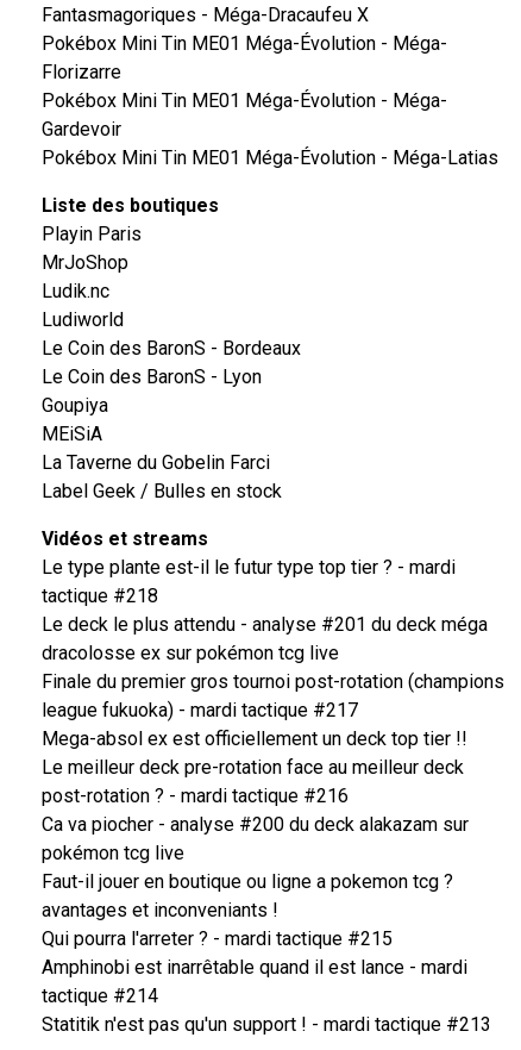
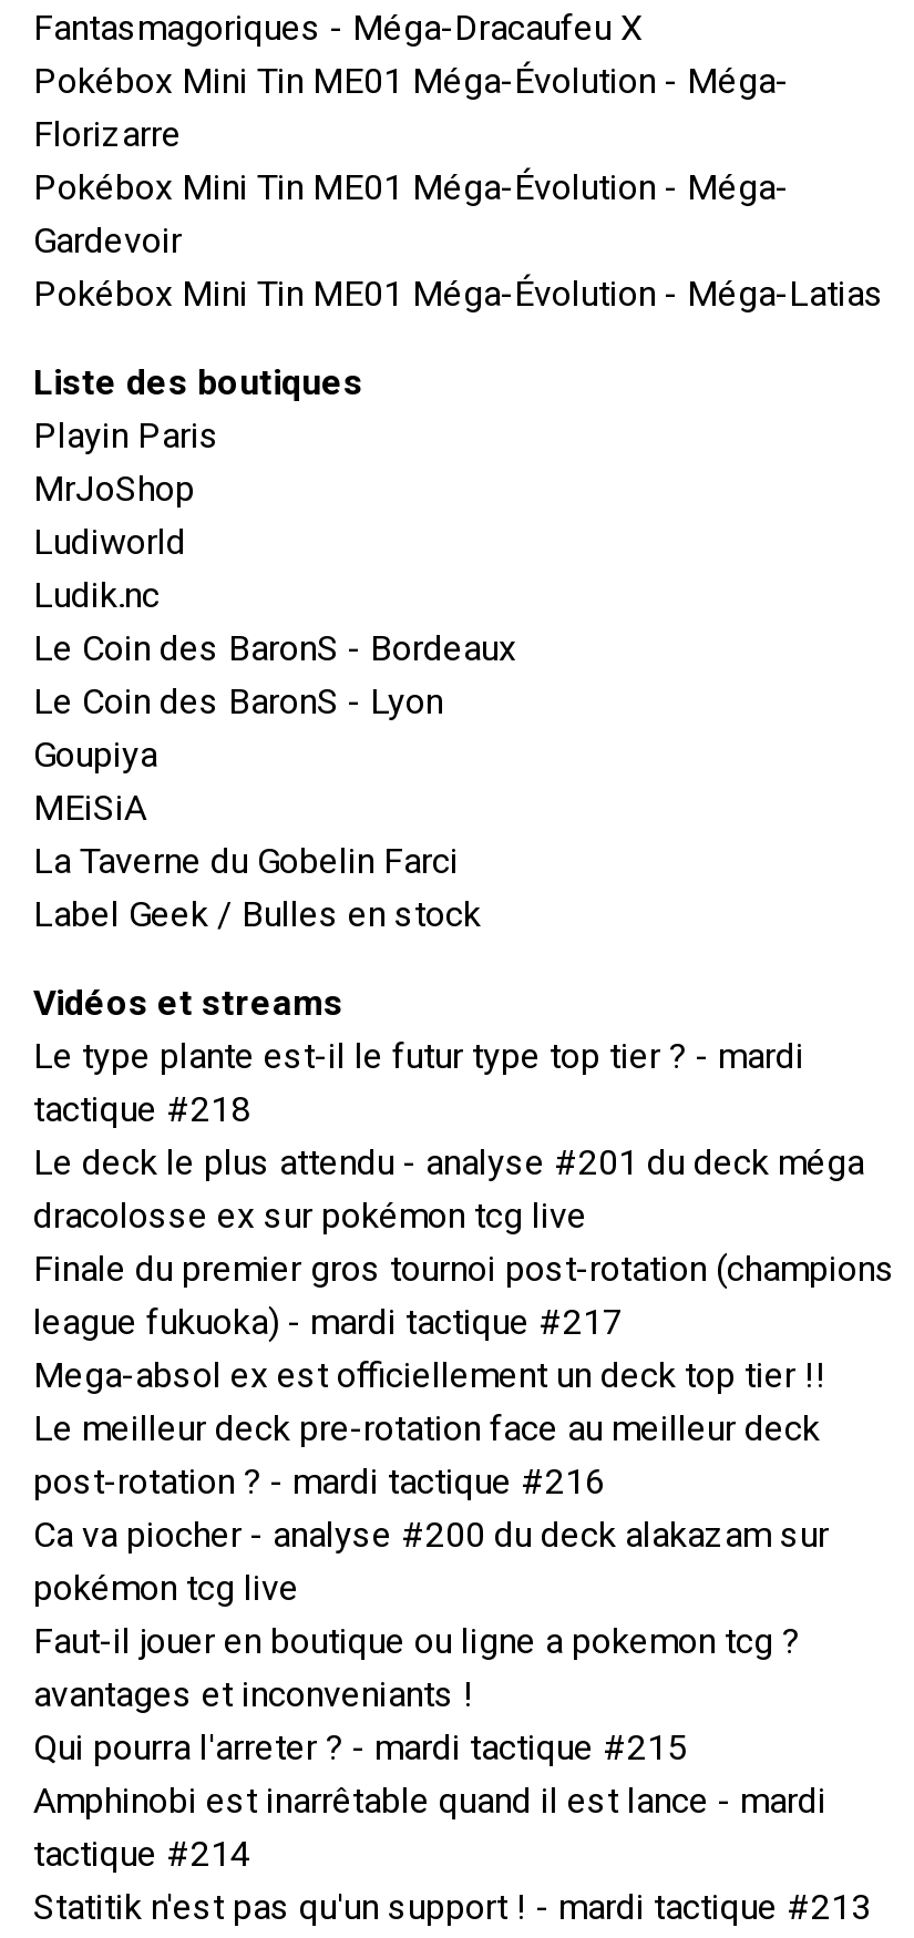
moved down: Ludik.nc

moved up: Ludiworld
